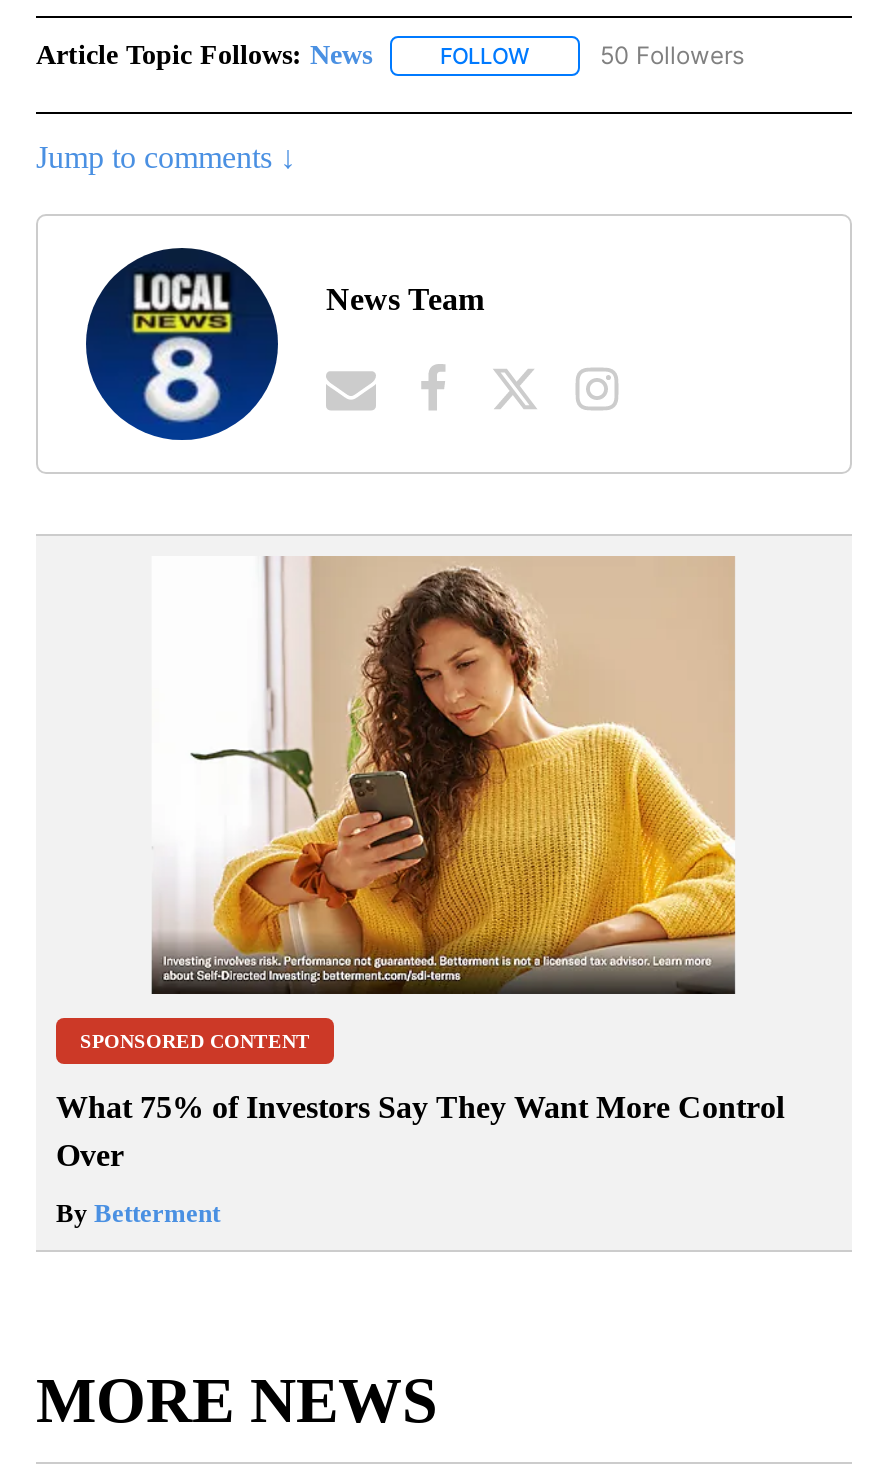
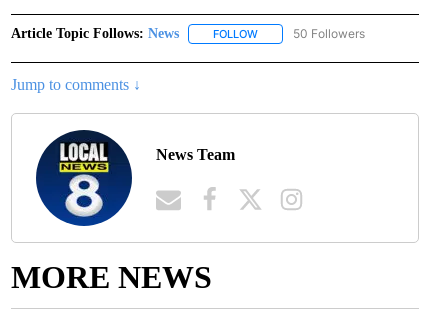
- [image]
- SPONSORED CONTENT
- What 75% of Investors Say They Want More Control
- Over
- By Betterment
